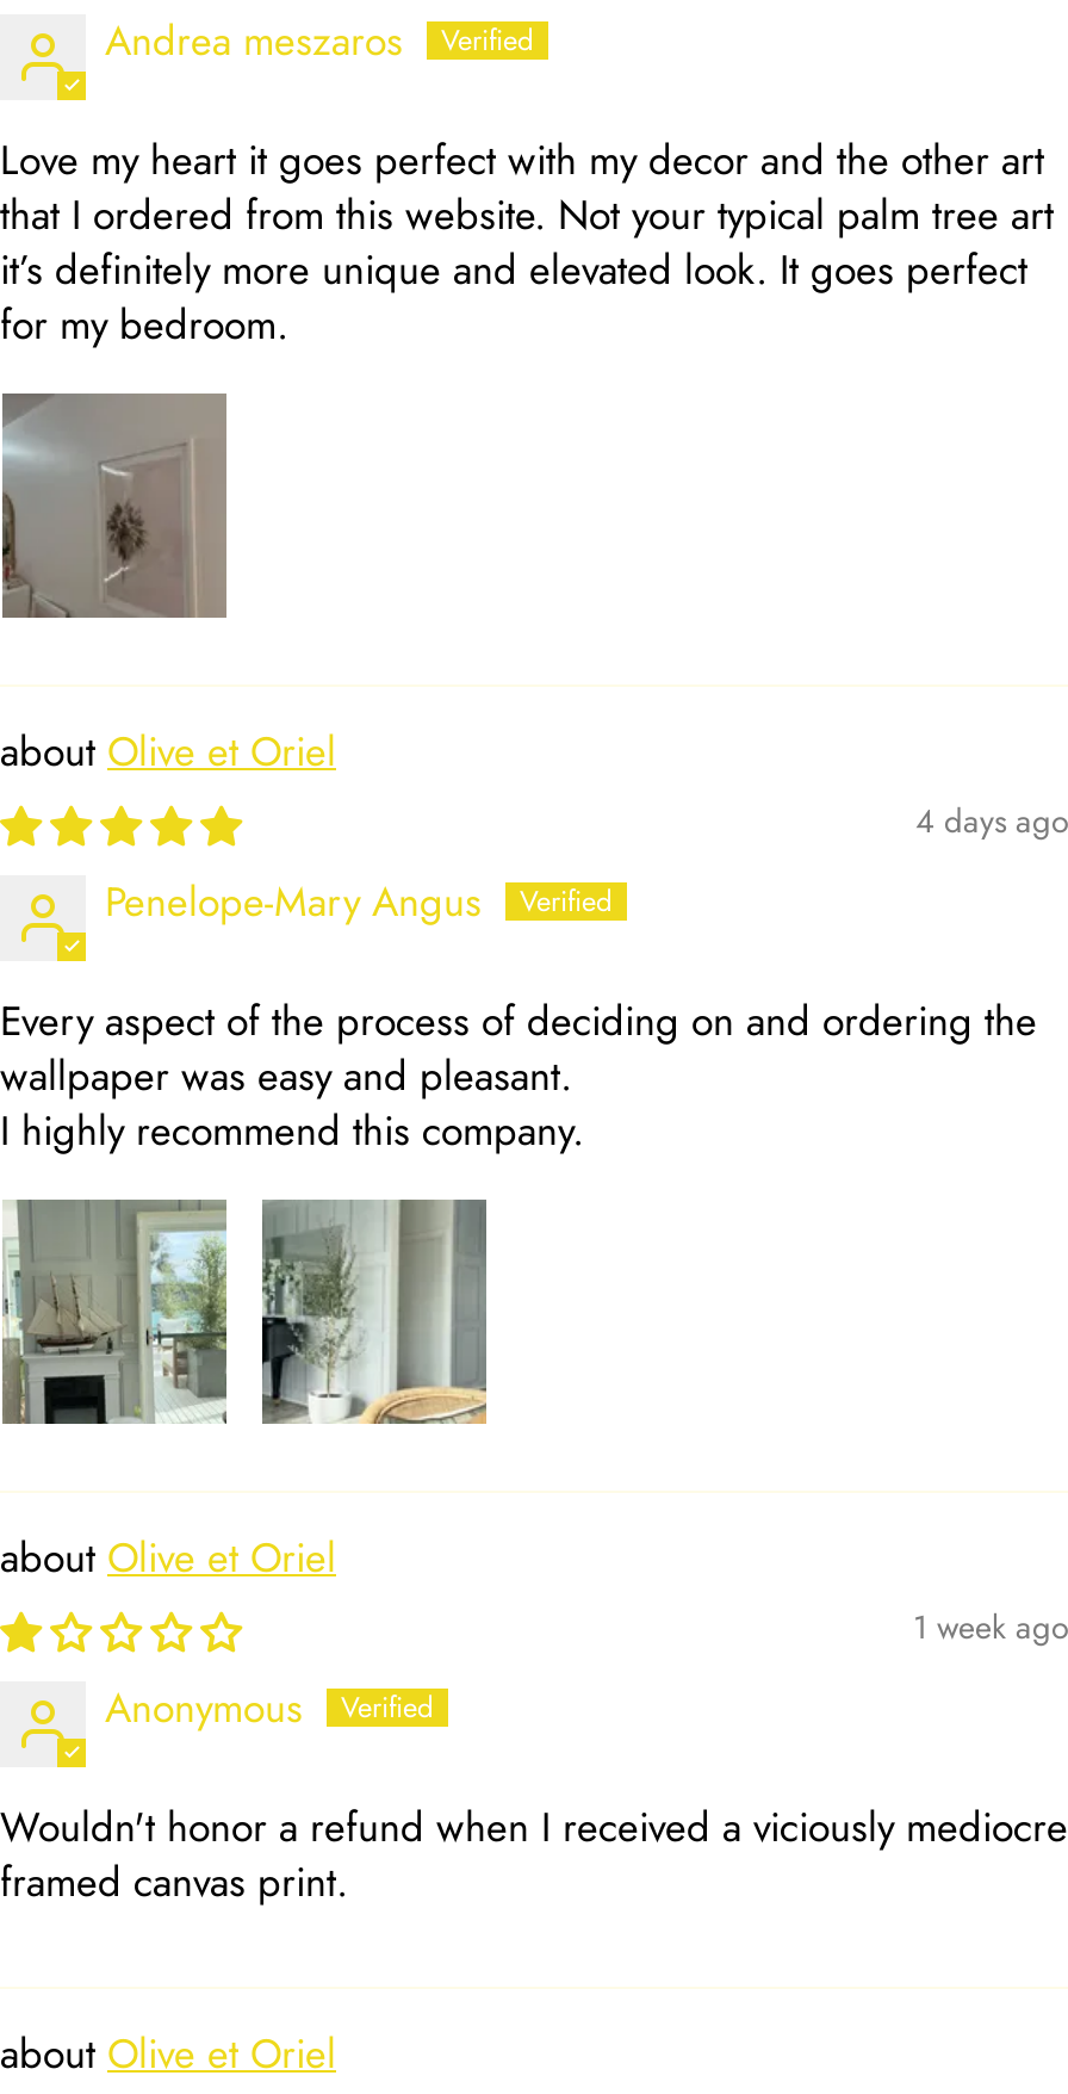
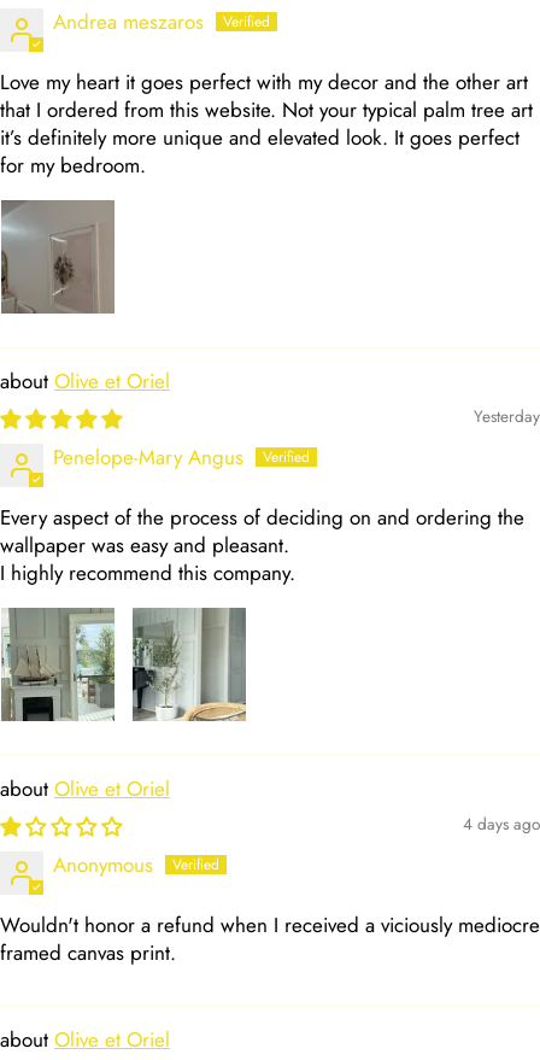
- 4 days ago
+ Yesterday

- 1 week ago
+ 4 days ago
